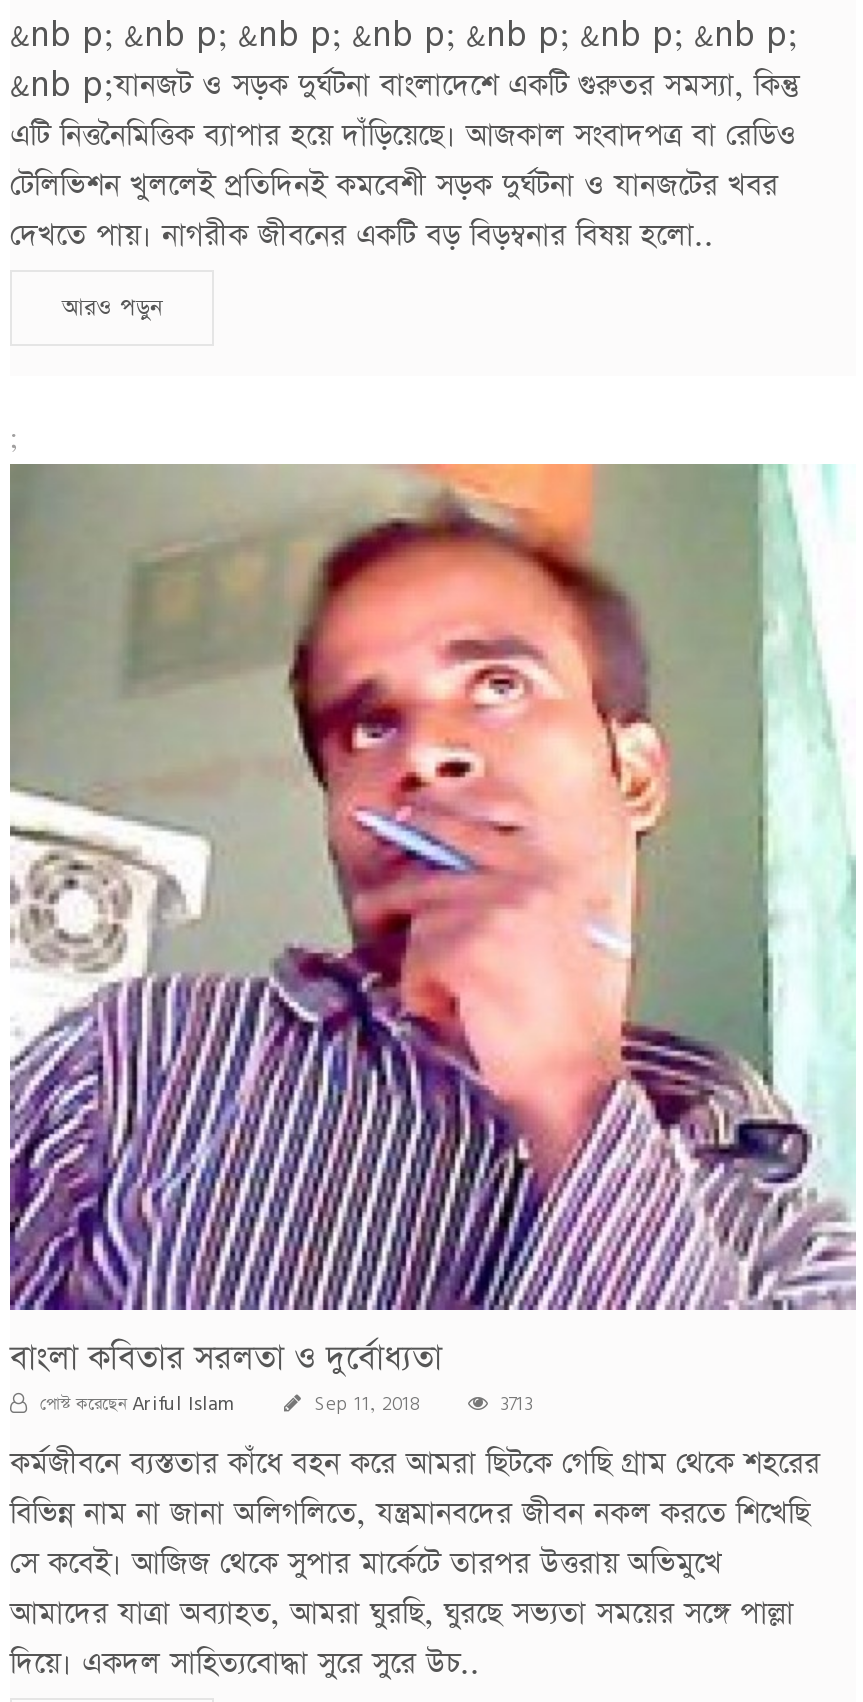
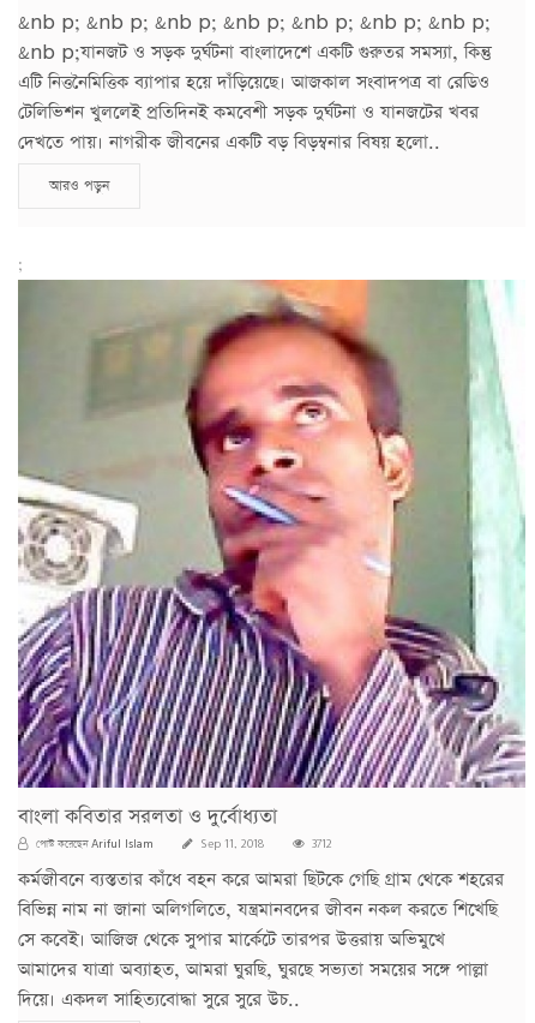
- 3713
+ 3712
